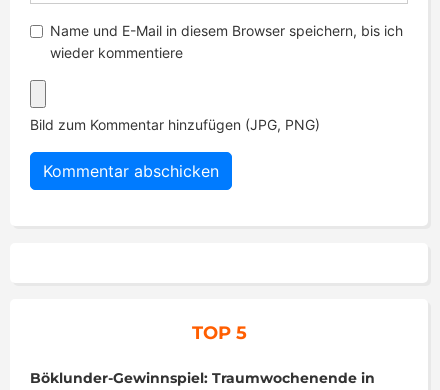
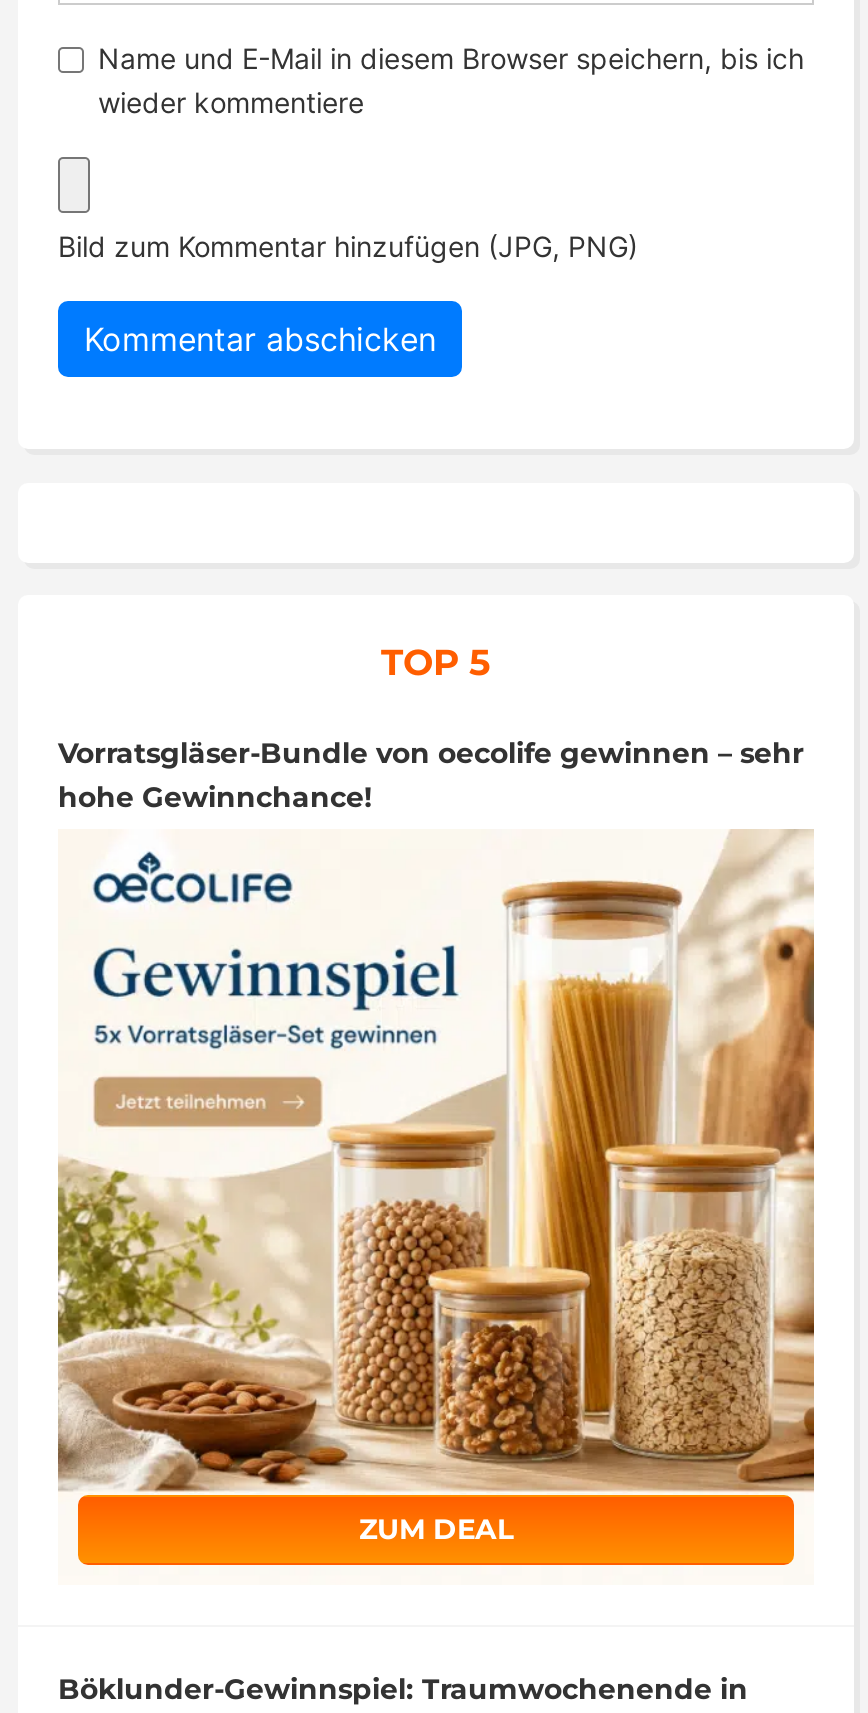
+ [image]
+ ZUM DEAL

+ Vorratsgläser-Bundle von oecolife gewinnen – sehr
+ hohe Gewinnchance!
